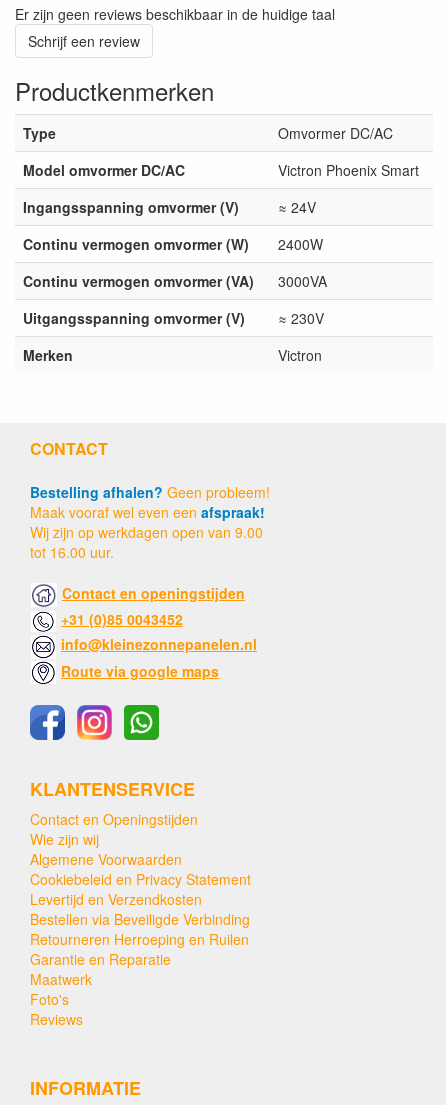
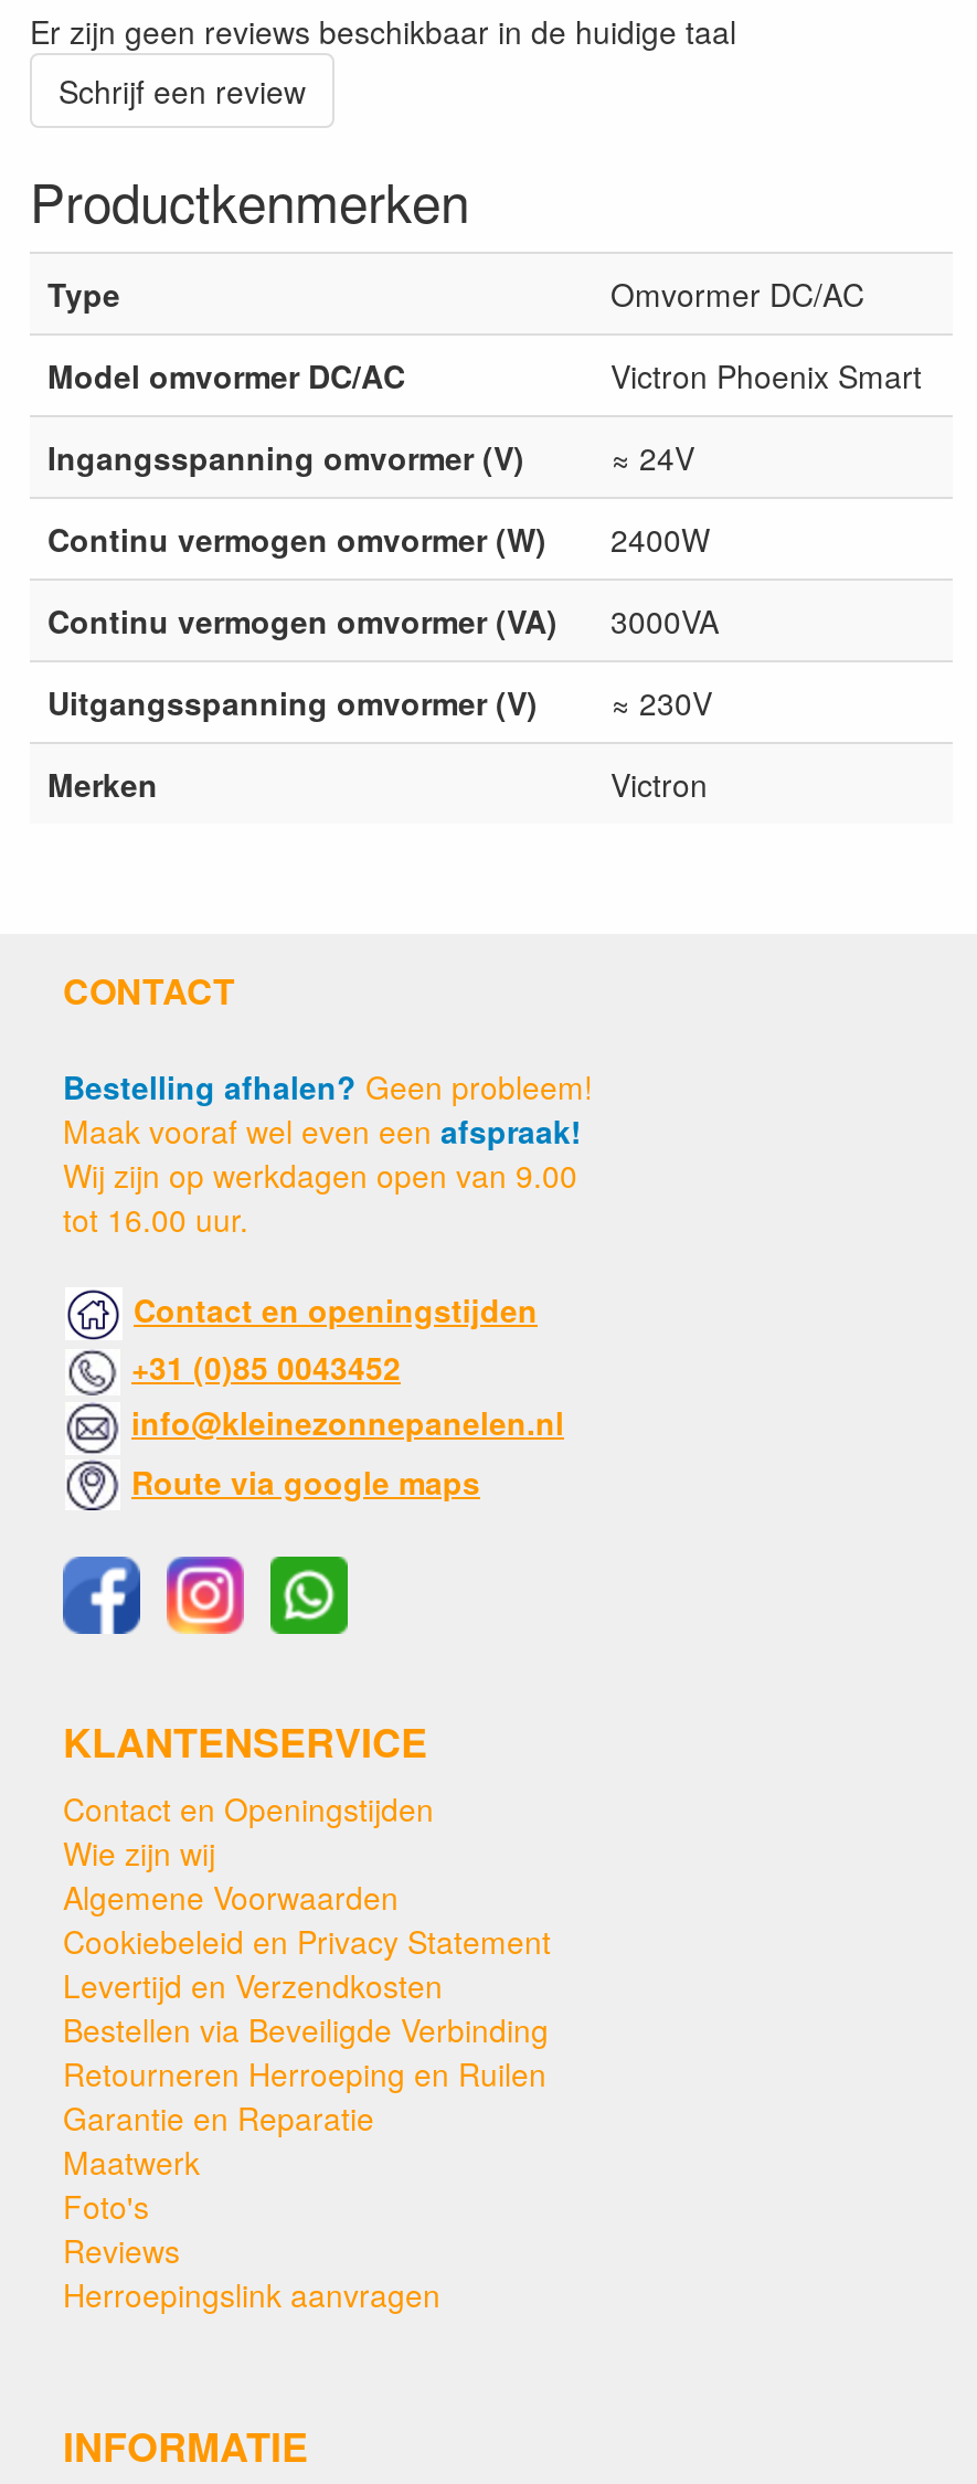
+ Herroepingslink aanvragen
